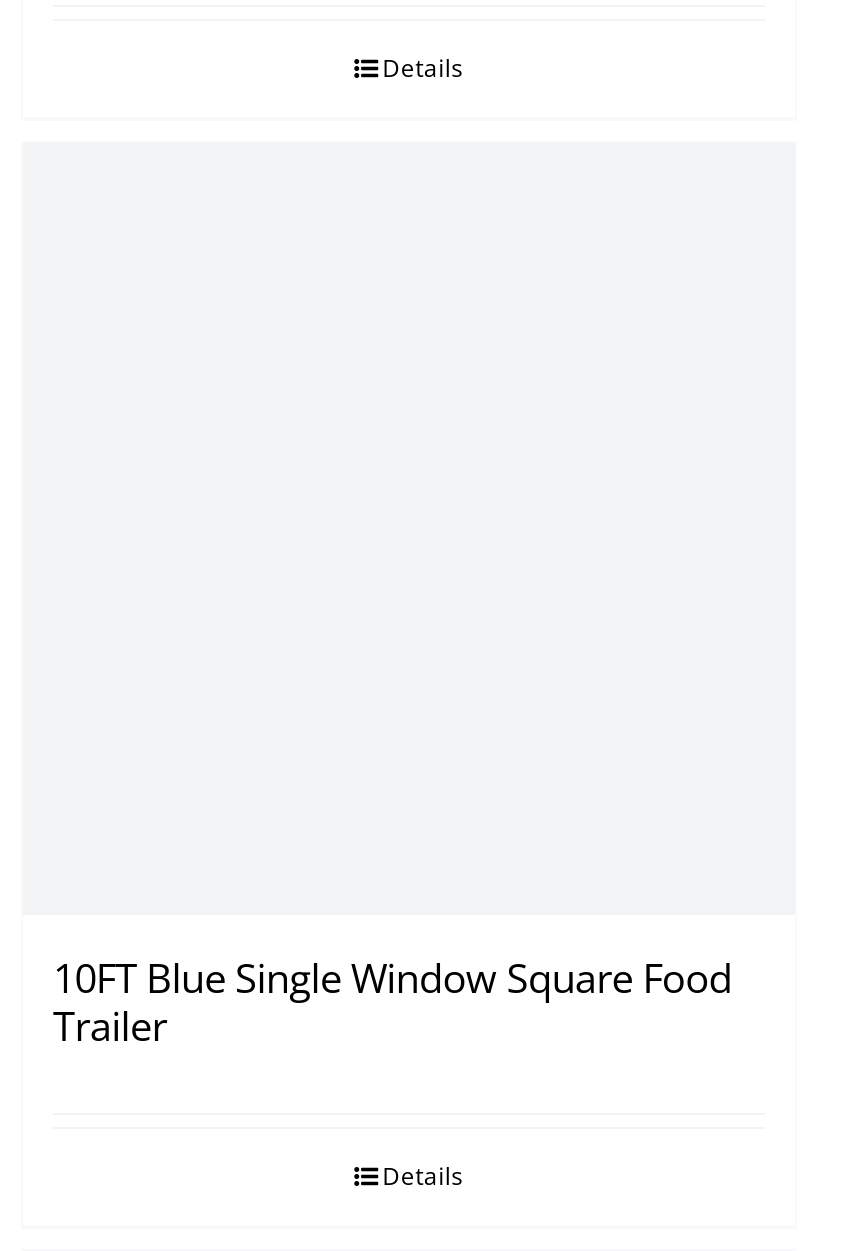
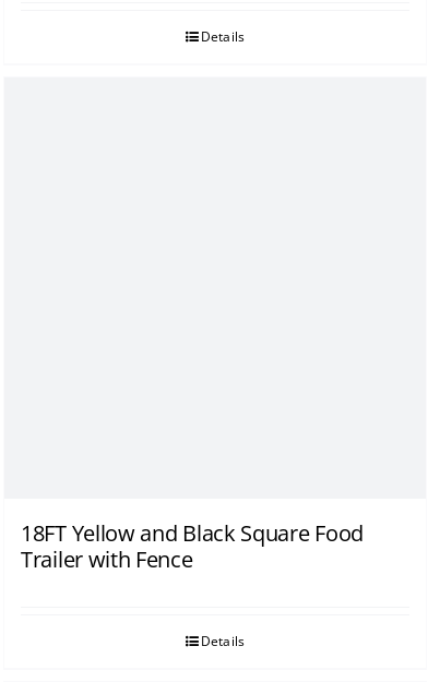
- 10FT Blue Single Window Square Food
- Trailer
+ 18FT Yellow and Black Square Food
+ Trailer with Fence
